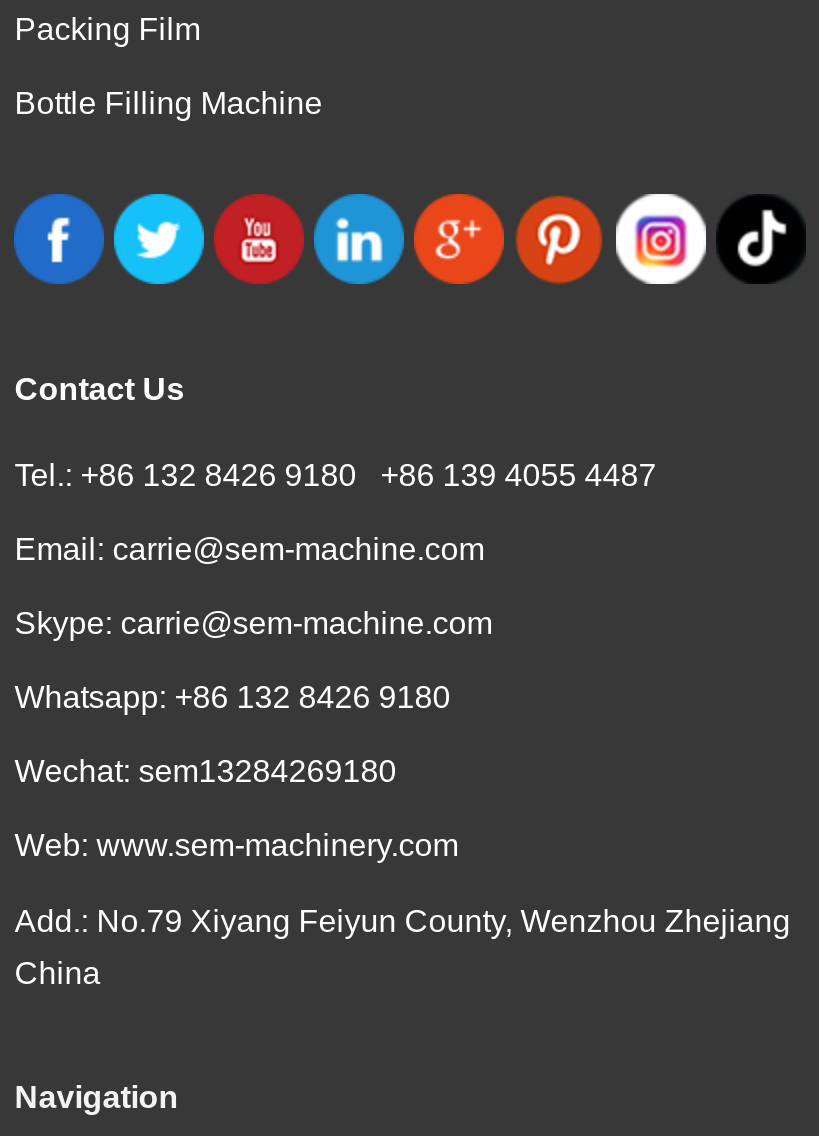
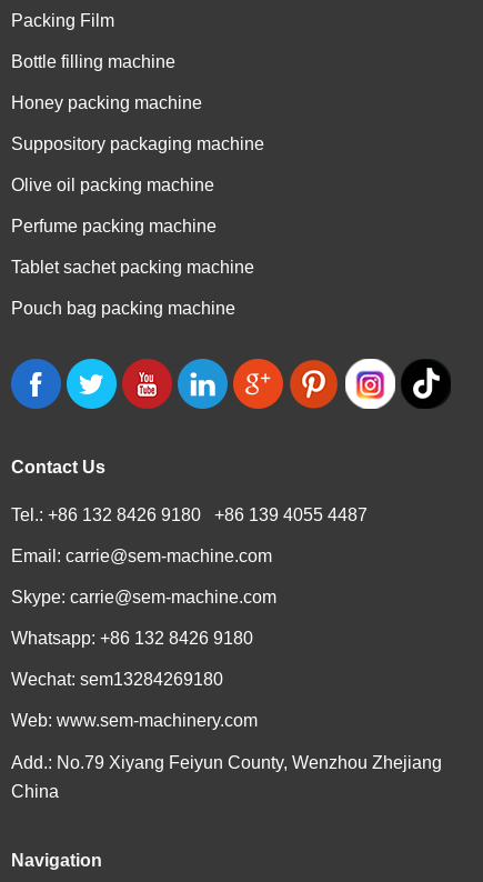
- Bottle Filling Machine
+ Bottle filling machine
+ Honey packing machine
+ Suppository packaging machine
+ Olive oil packing machine
+ Perfume packing machine
+ Tablet sachet packing machine
+ Pouch bag packing machine
